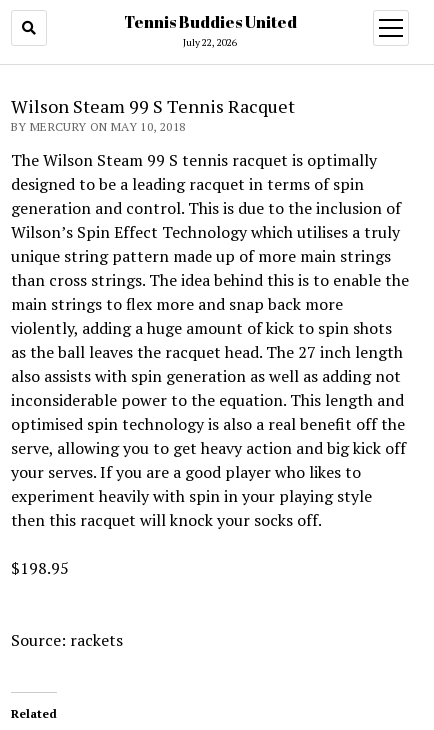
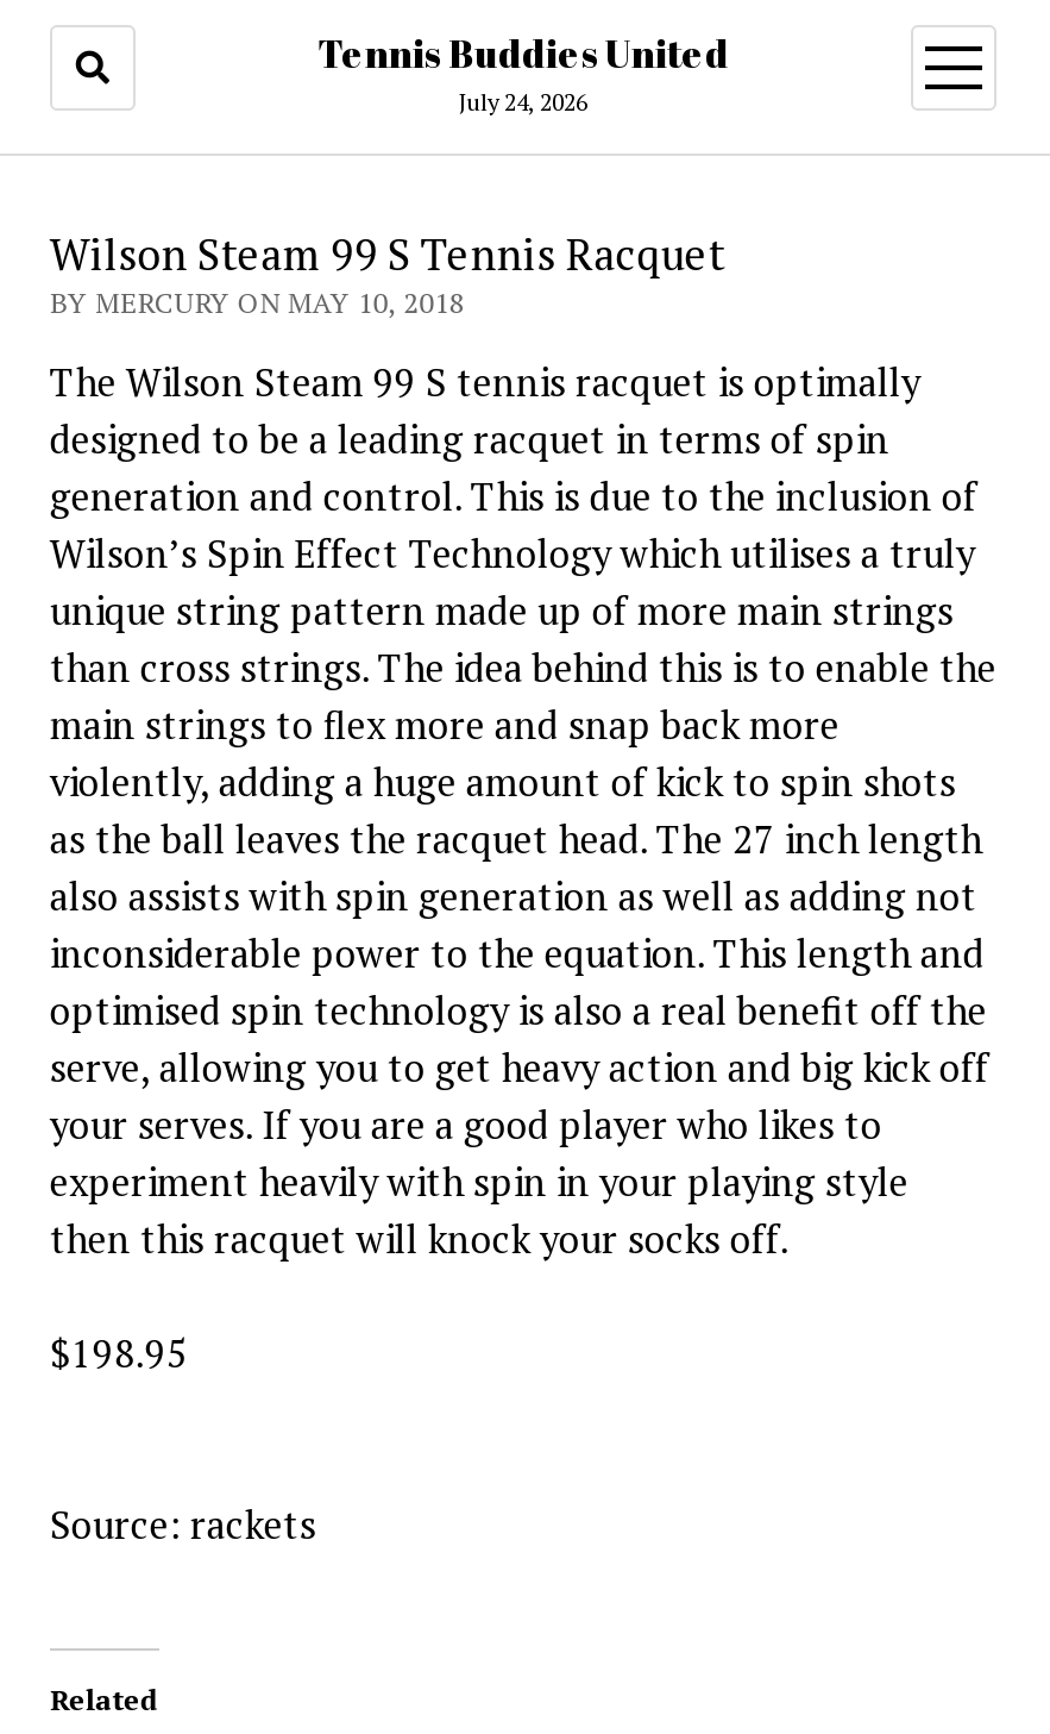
- July 22, 2026
+ July 24, 2026
